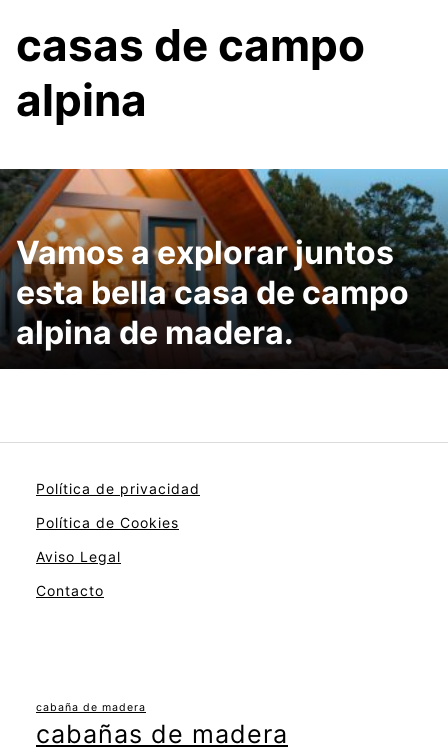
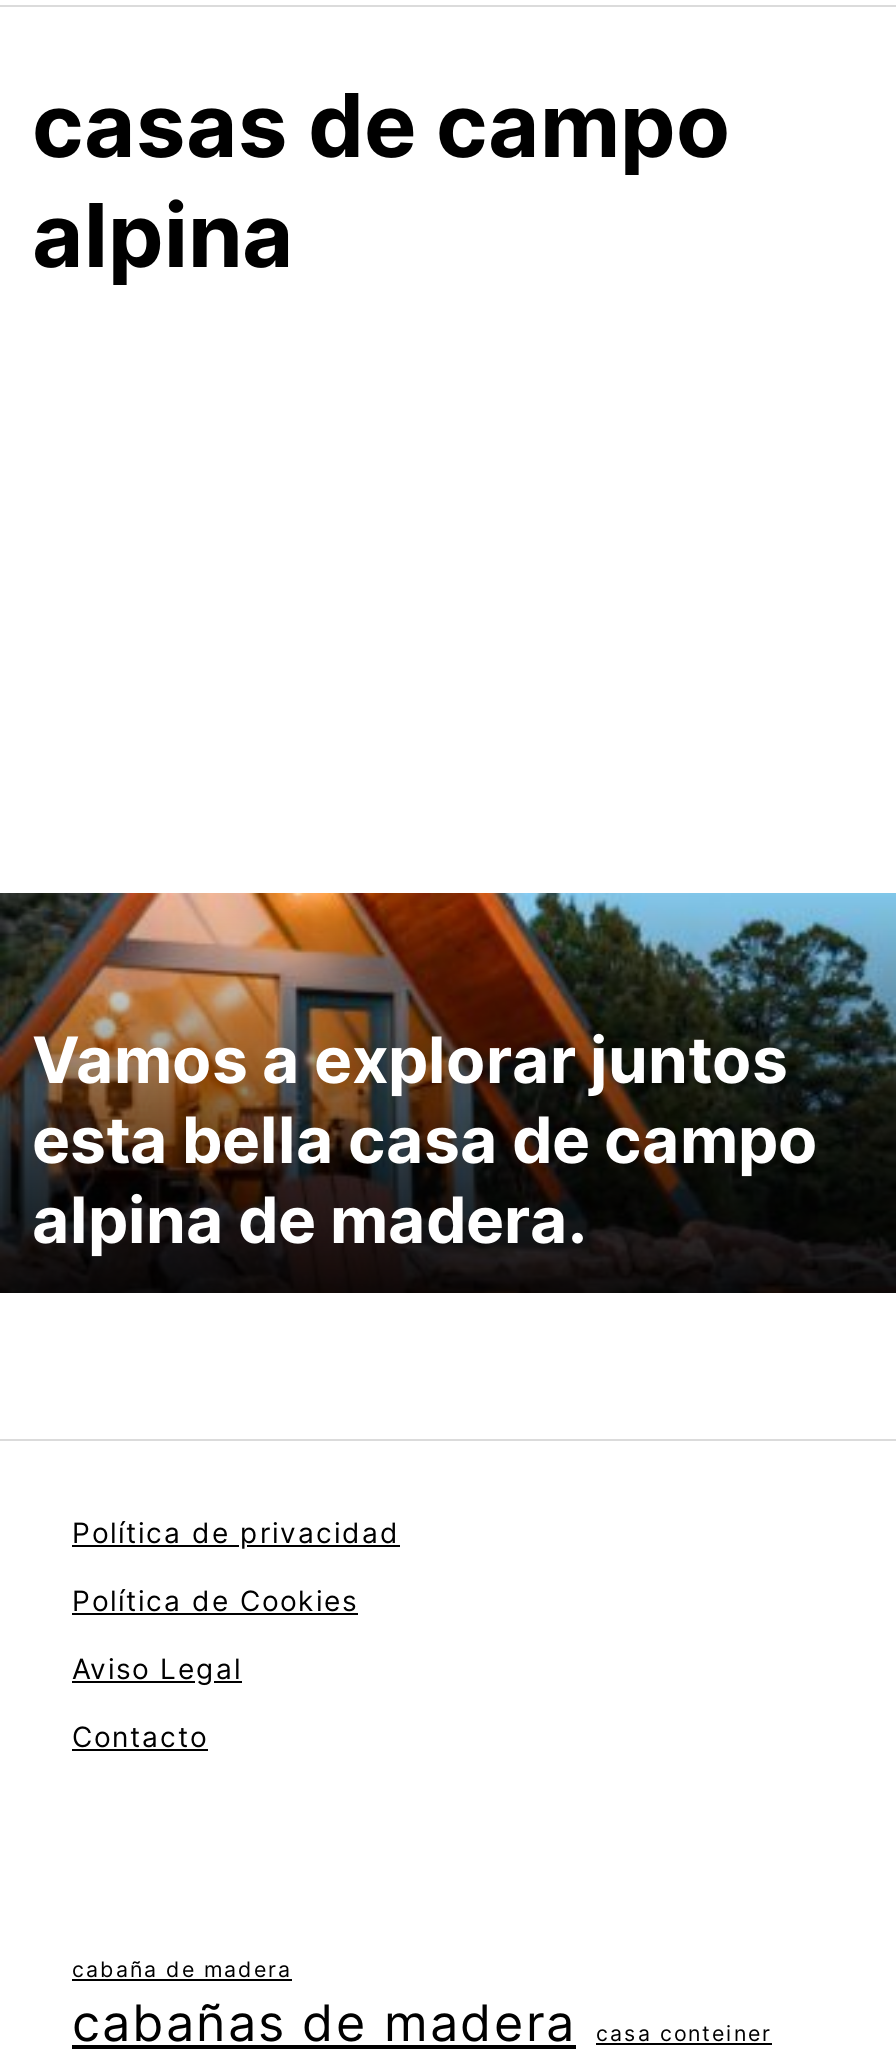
+ casa conteiner
